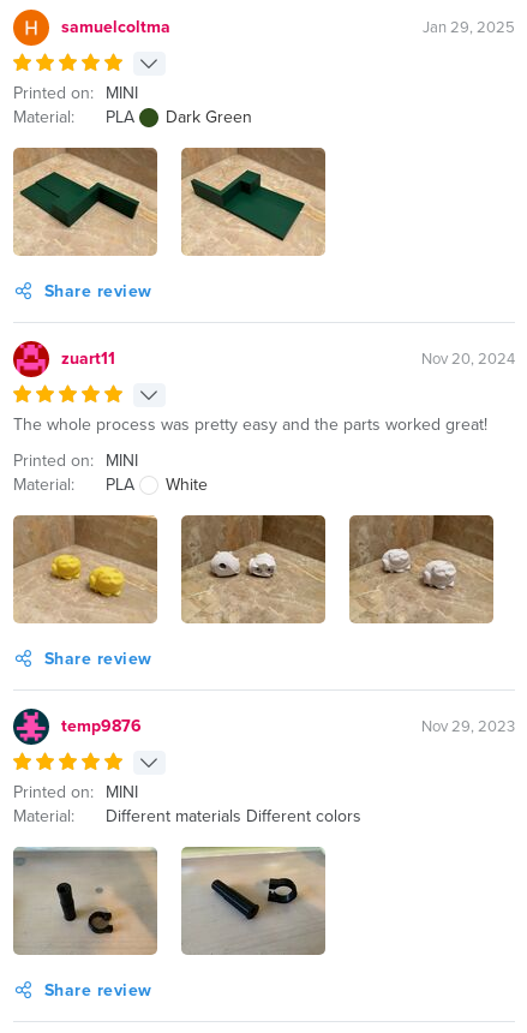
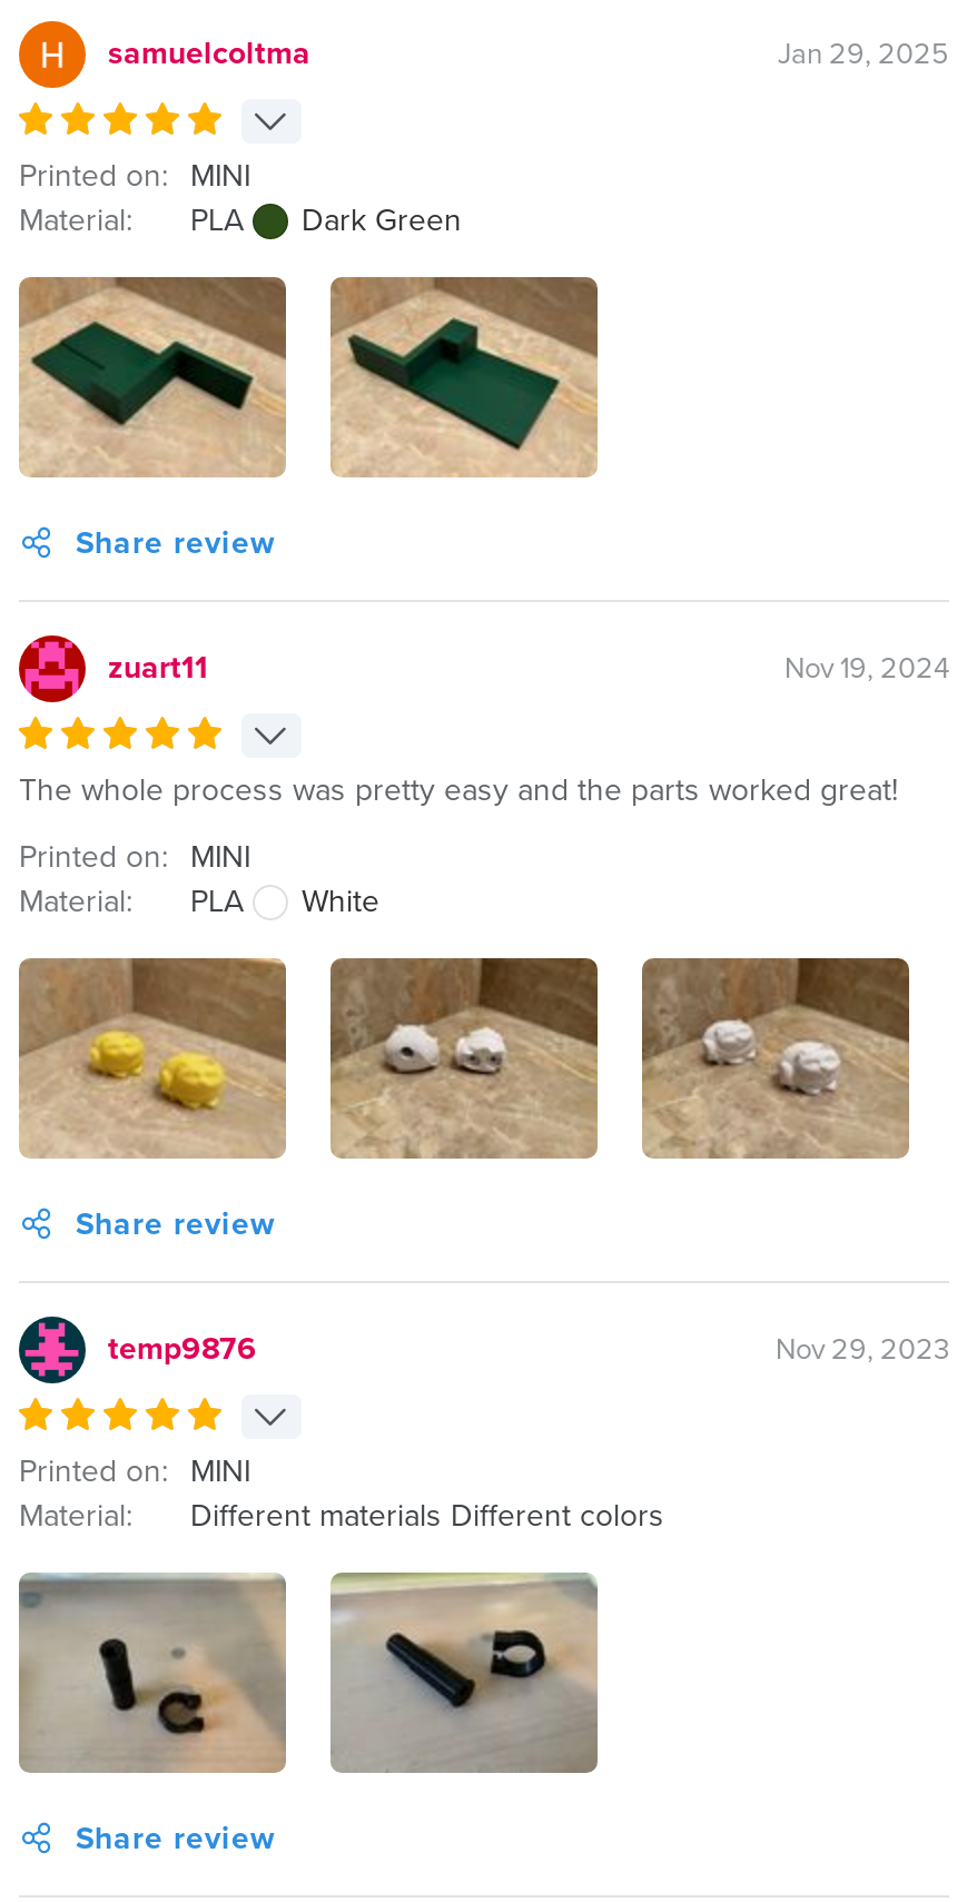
- Nov 20, 2024
+ Nov 19, 2024
